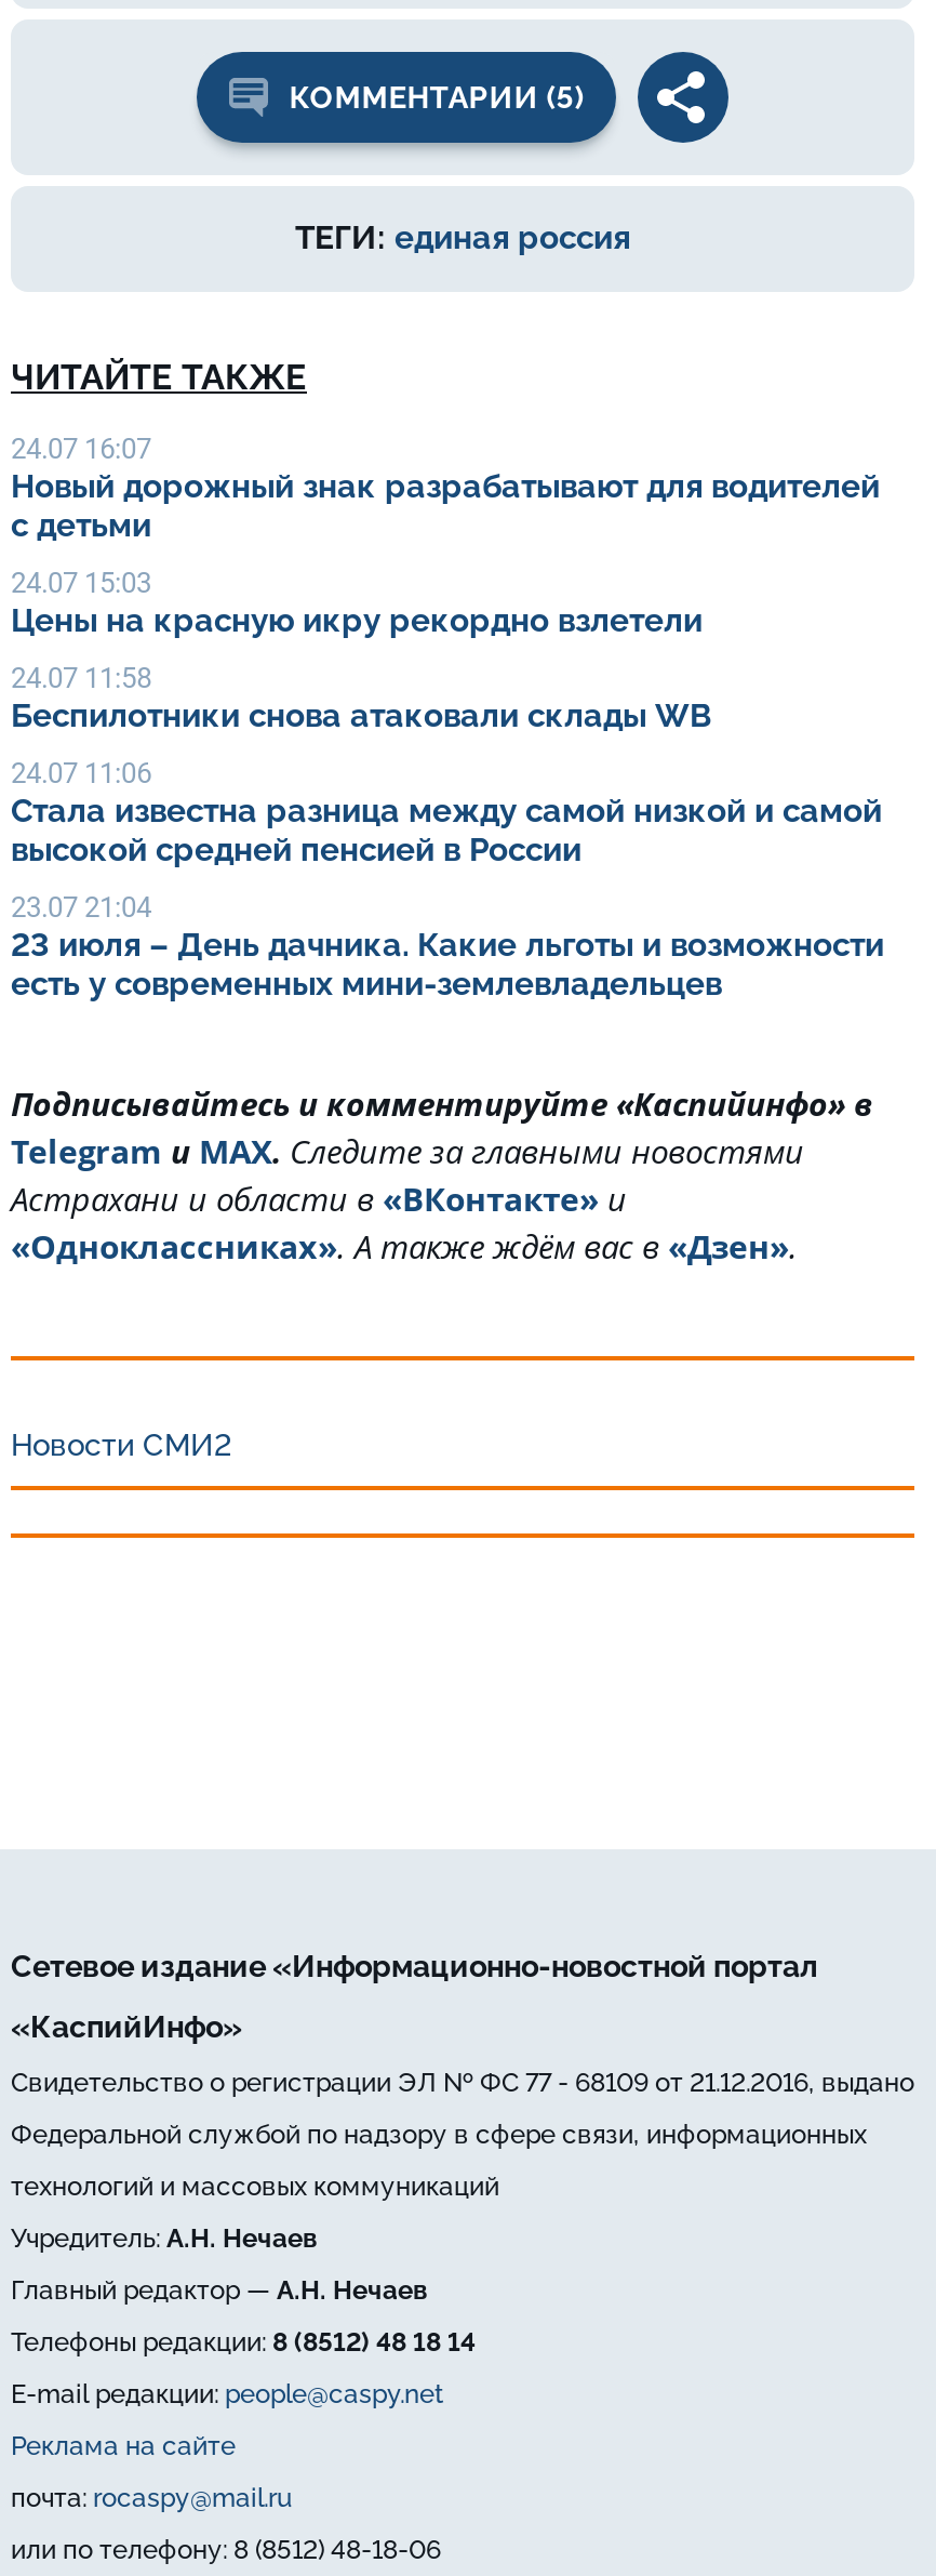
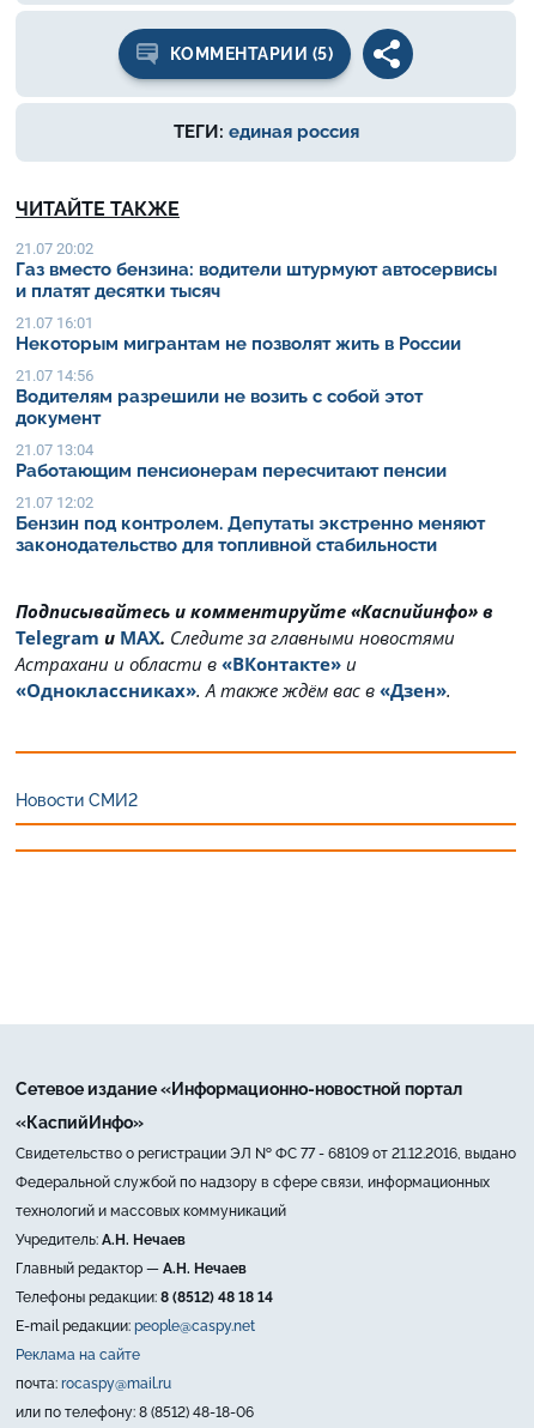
- 24.07 16:07
- Новый дорожный знак разрабатывают для водителей
- с детьми
+ 21.07 20:02
+ Газ вместо бензина: водители штурмуют автосервисы
+ и платят десятки тысяч

- 24.07 15:03
- Цены на красную икру рекордно взлетели
+ 21.07 16:01
+ Некоторым мигрантам не позволят жить в России

- 24.07 11:58
- Беспилотники снова атаковали склады WB
+ 21.07 14:56
+ Водителям разрешили не возить с собой этот
+ документ

- 24.07 11:06
- Стала известна разница между самой низкой и самой
- высокой средней пенсией в России
+ 21.07 13:04
+ Работающим пенсионерам пересчитают пенсии

- 23.07 21:04
- 23 июля – День дачника. Какие льготы и возможности
- есть у современных мини-землевладельцев
+ 21.07 12:02
+ Бензин под контролем. Депутаты экстренно меняют
+ законодательство для топливной стабильности
